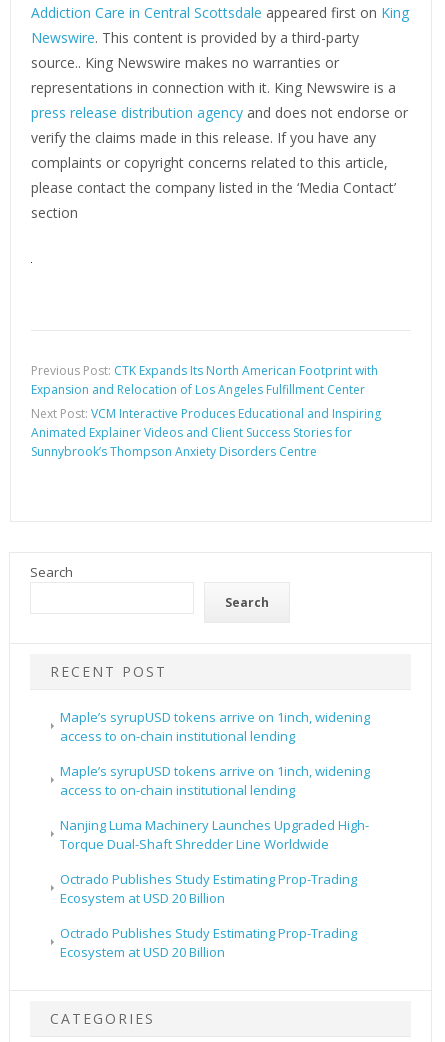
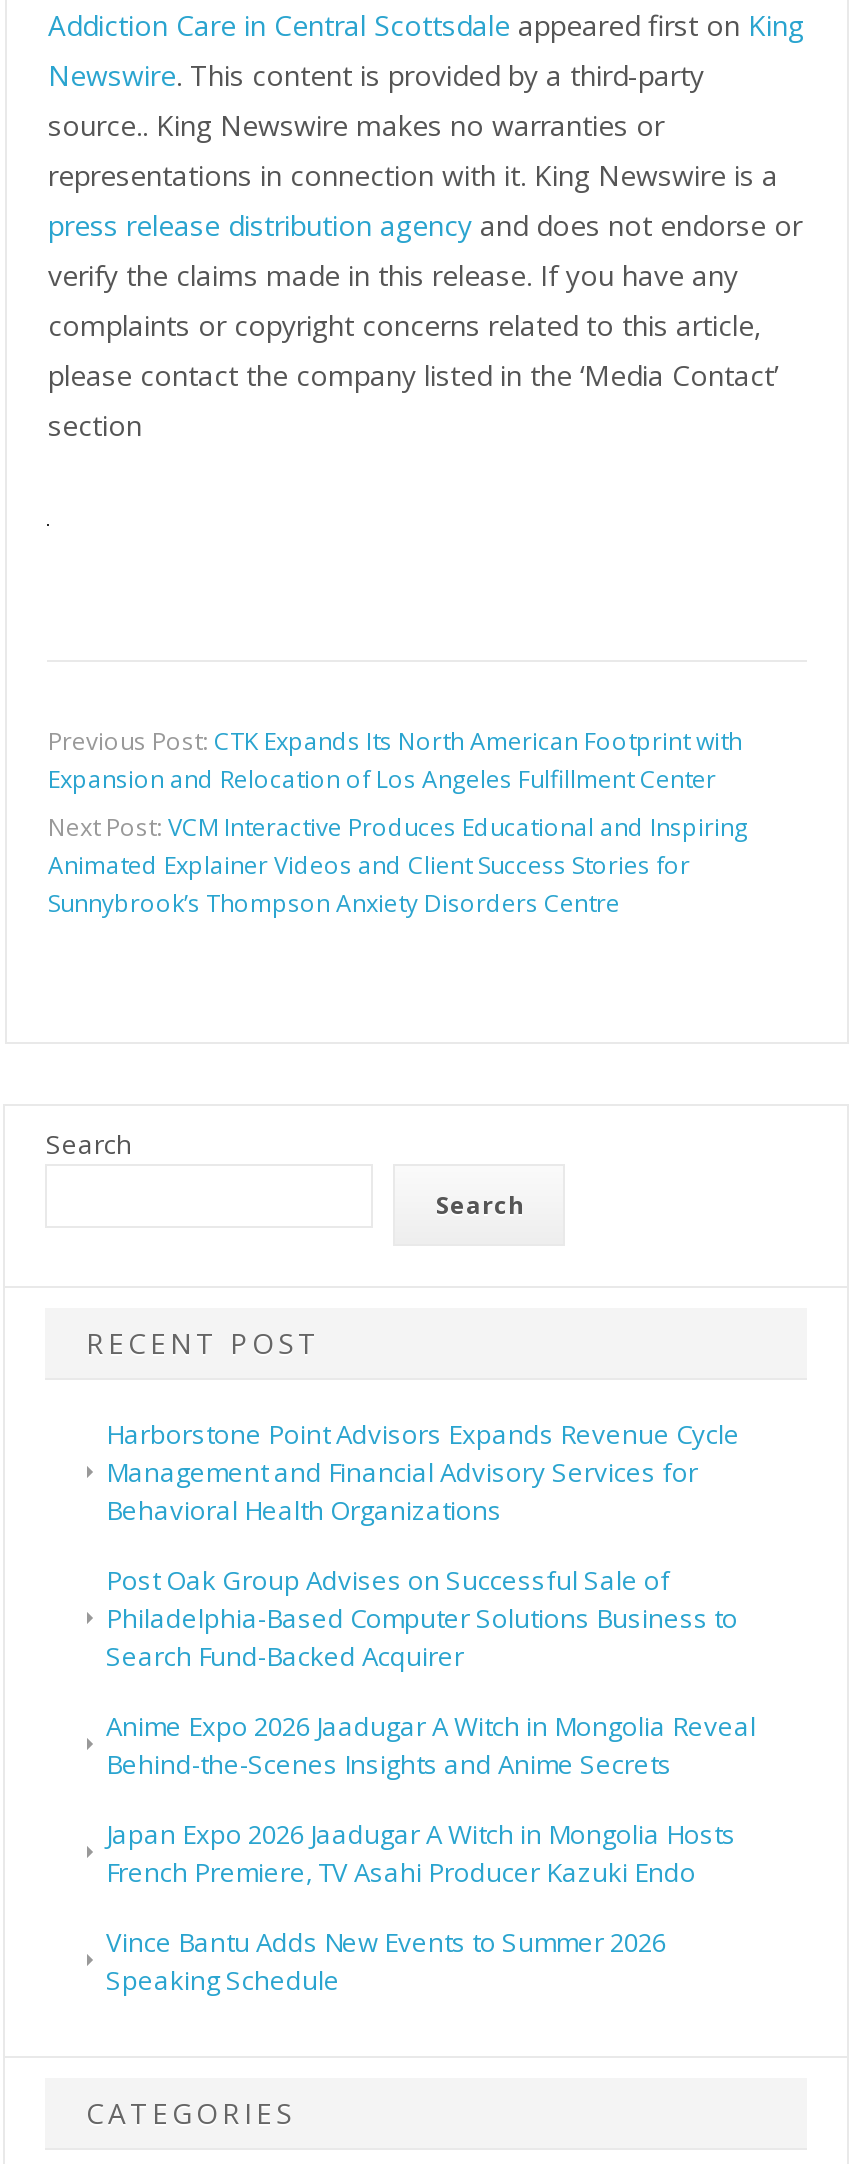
- Maple’s syrupUSD tokens arrive on 1inch, widening
- access to on-chain institutional lending
+ Harborstone Point Advisors Expands Revenue Cycle
+ Management and Financial Advisory Services for
+ Behavioral Health Organizations

- Maple’s syrupUSD tokens arrive on 1inch, widening
- access to on-chain institutional lending
+ Post Oak Group Advises on Successful Sale of
+ Philadelphia-Based Computer Solutions Business to
+ Search Fund-Backed Acquirer

- Nanjing Luma Machinery Launches Upgraded High-
- Torque Dual-Shaft Shredder Line Worldwide
+ Anime Expo 2026 Jaadugar A Witch in Mongolia Reveal
+ Behind-the-Scenes Insights and Anime Secrets

- Octrado Publishes Study Estimating Prop-Trading
- Ecosystem at USD 20 Billion
+ Japan Expo 2026 Jaadugar A Witch in Mongolia Hosts
+ French Premiere, TV Asahi Producer Kazuki Endo

- Octrado Publishes Study Estimating Prop-Trading
- Ecosystem at USD 20 Billion
+ Vince Bantu Adds New Events to Summer 2026
+ Speaking Schedule
